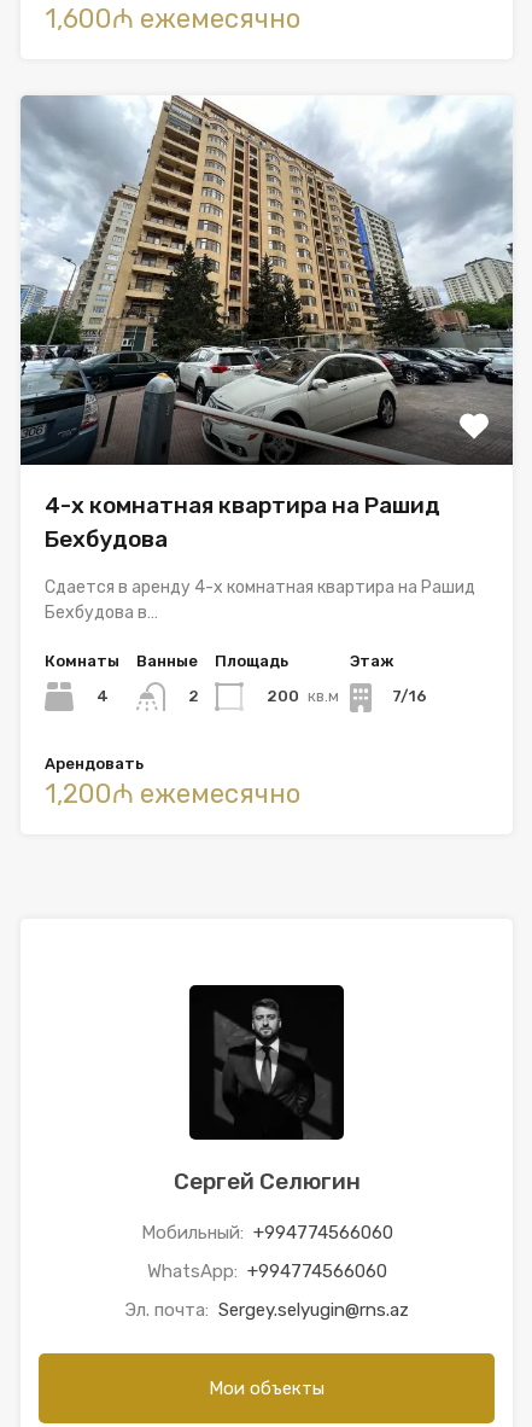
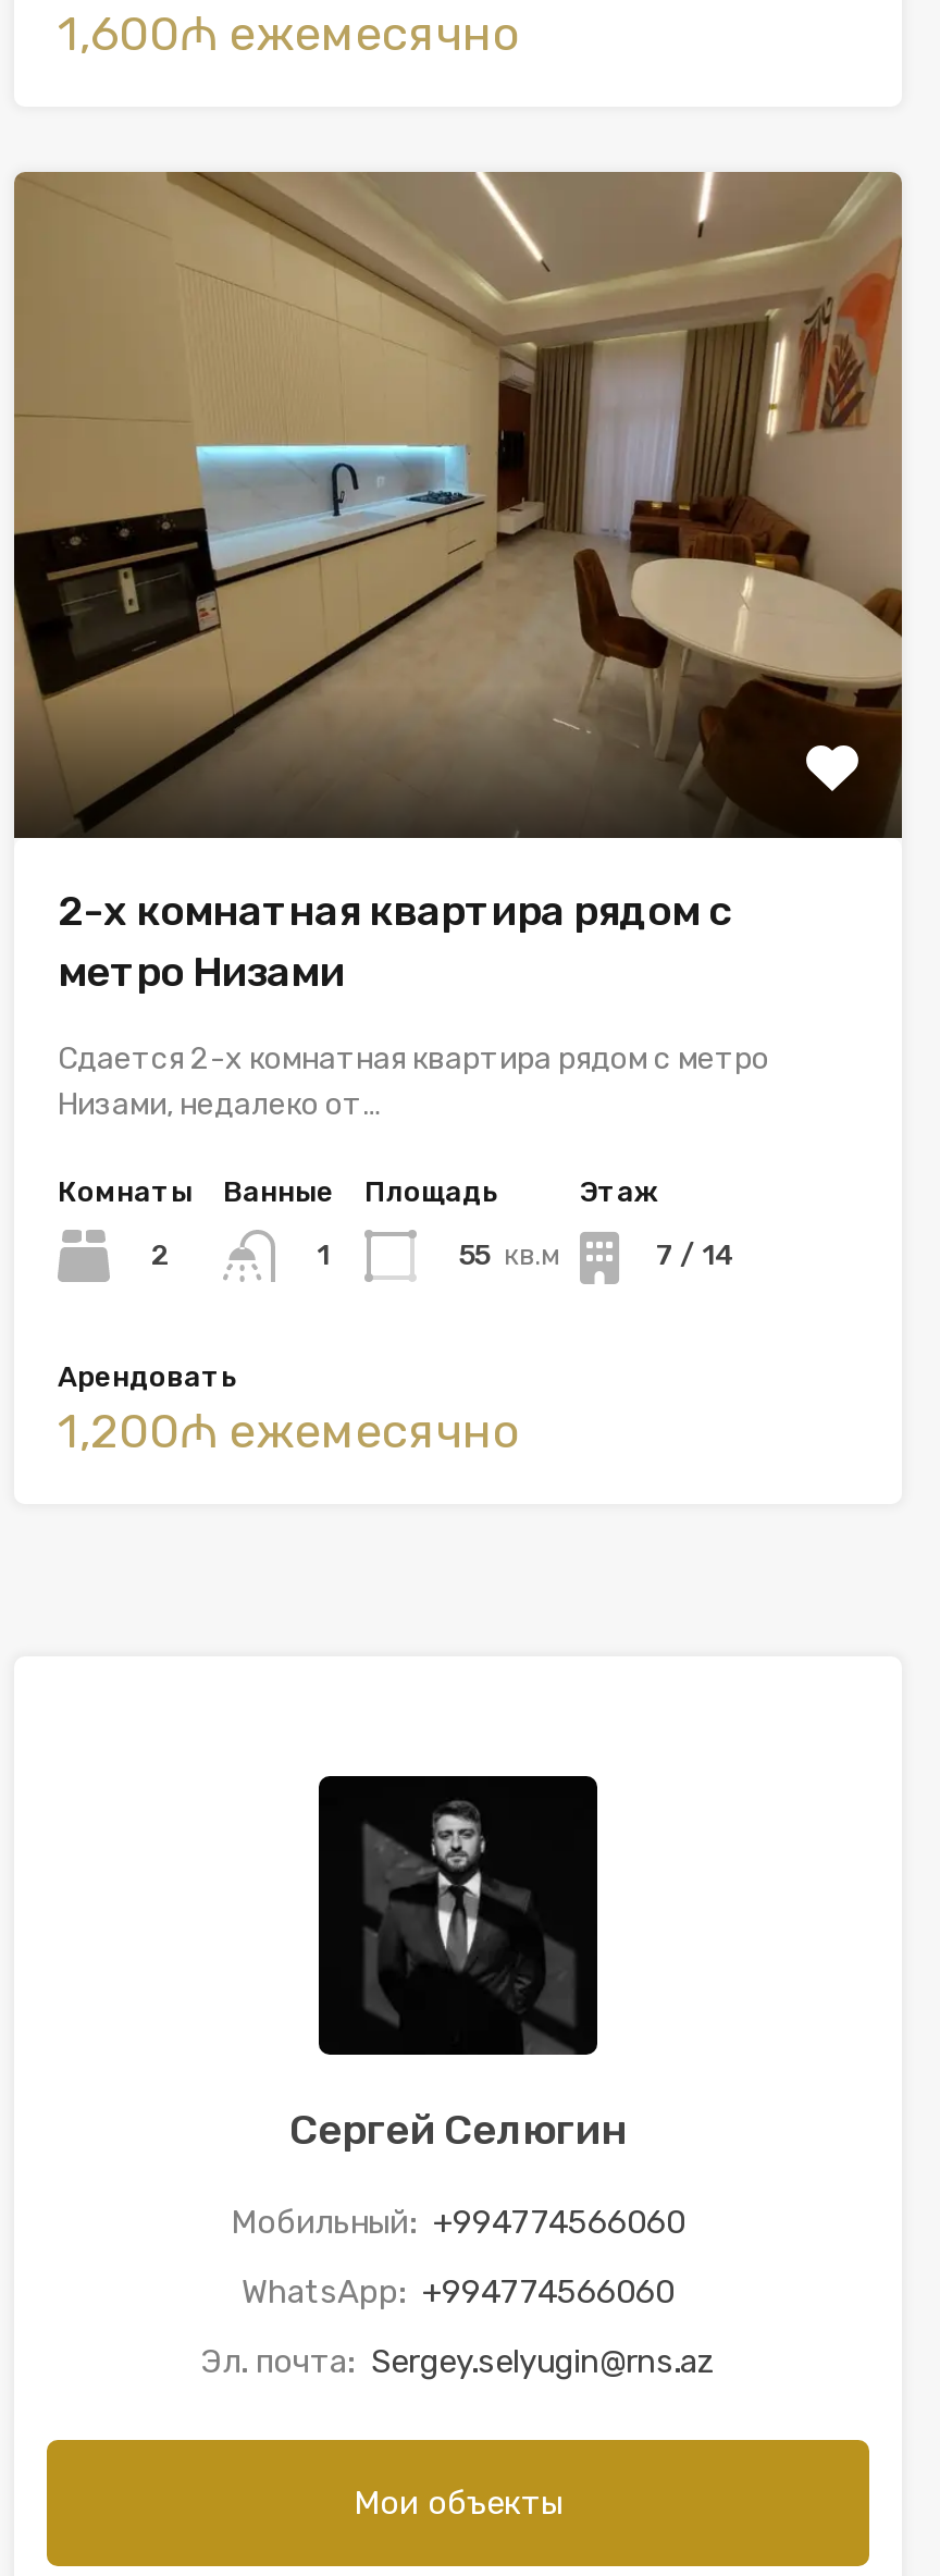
- [image]
- 4-х комнатная квартира на Рашид
- Бехбудова
+ [image]
+ 2-х комнатная квартира рядом с
+ метро Низами

- Сдается в аренду 4-х комнатная квартира на Рашид
- Бехбудова в…
+ Сдается 2-х комнатная квартира рядом с метро
+ Низами, недалеко от…

- 4
+ 2

- 2
+ 1

- 200 кв.м
+ 55 кв.м

- 7/16
+ 7 / 14
